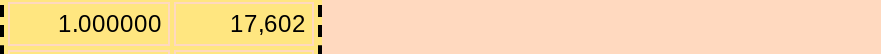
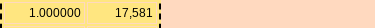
- 17,602
+ 17,581
